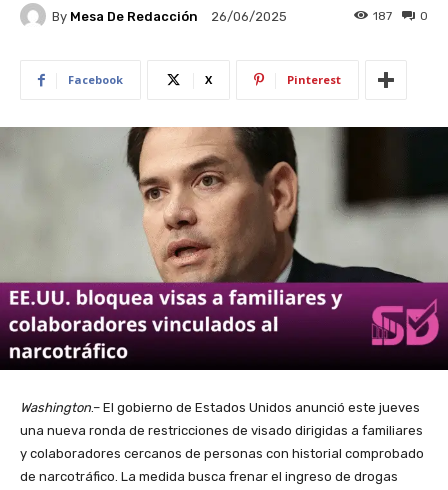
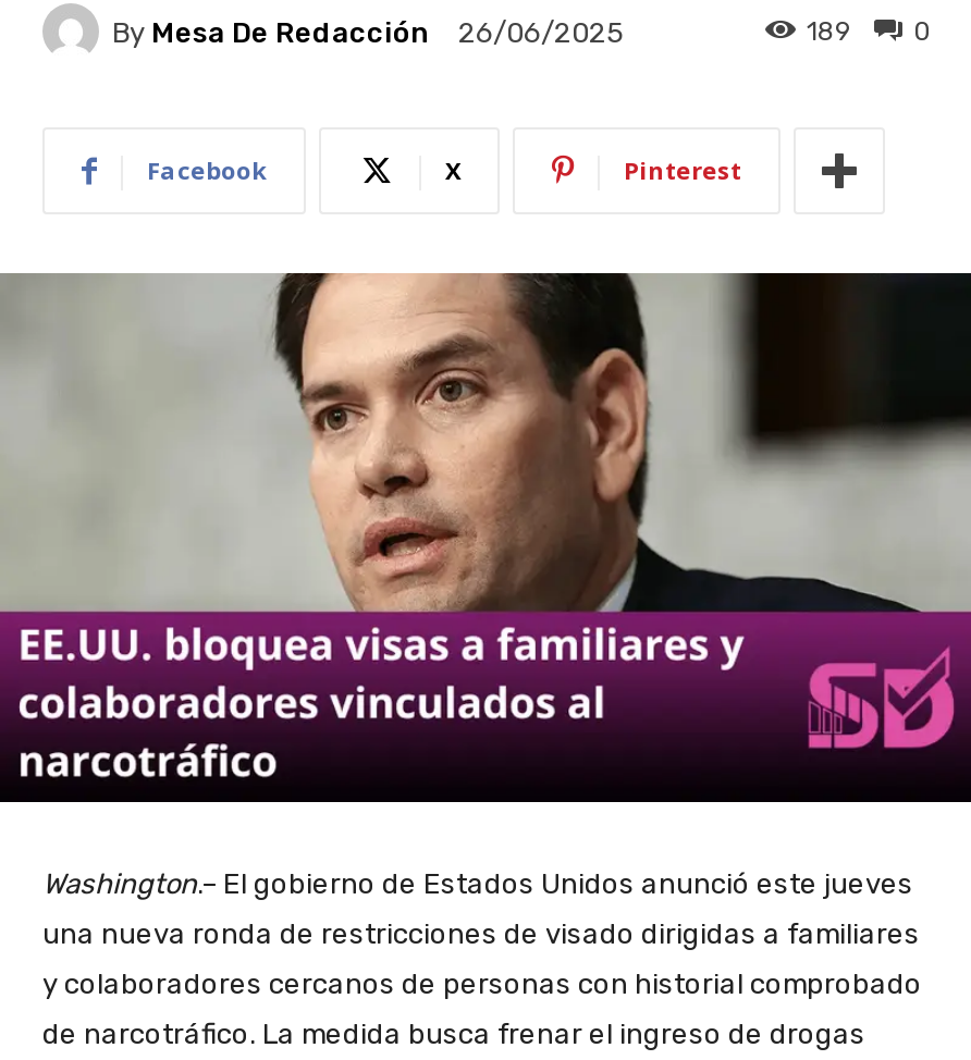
- 187 0
+ 189 0
